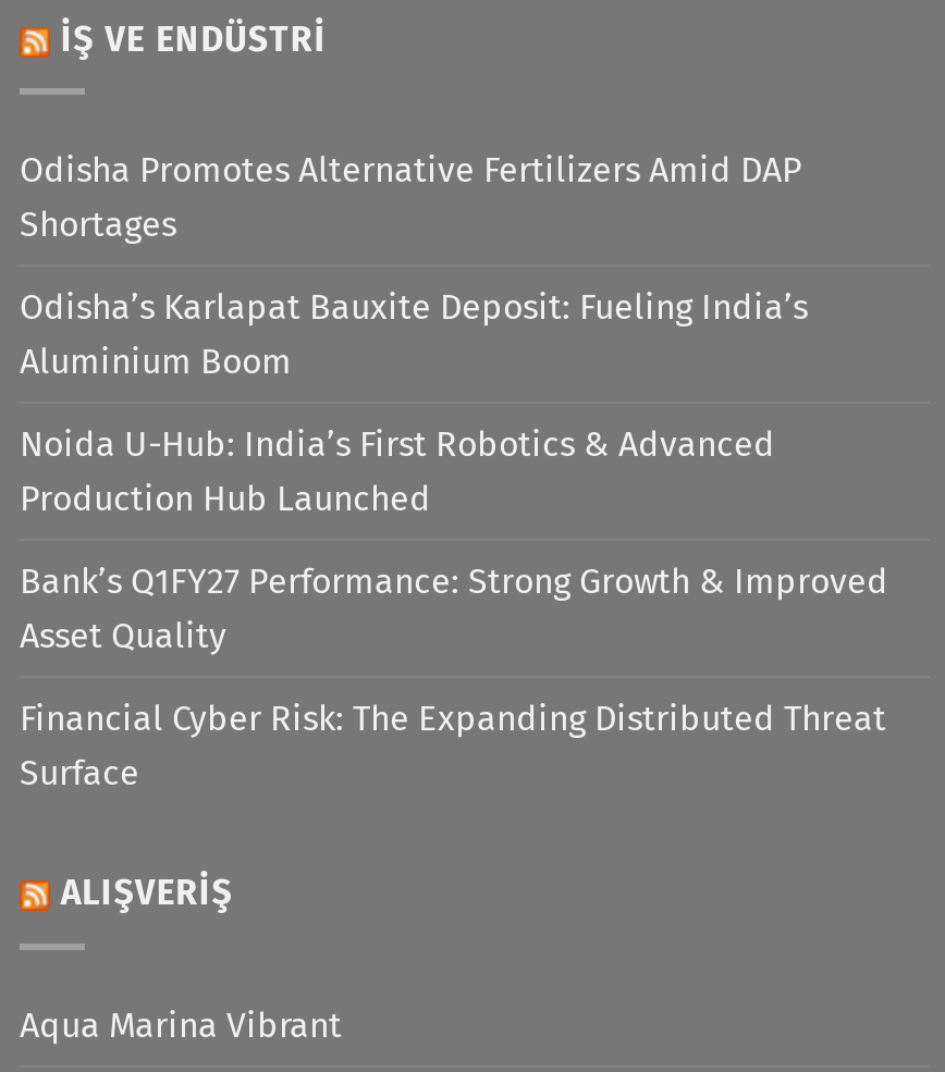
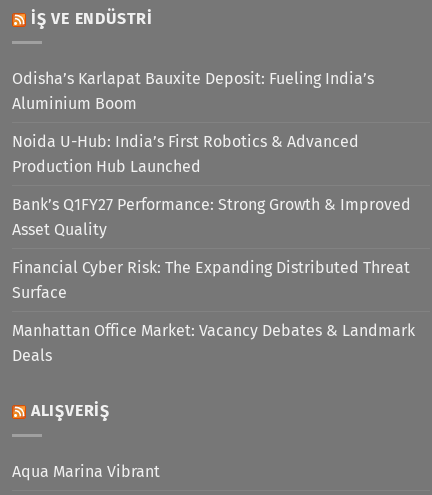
- Odisha Promotes Alternative Fertilizers Amid DAP
- Shortages

moved up: Odisha’s Karlapat Bauxite Deposit: Fueling India’s | Aluminium Boom | Noida U-Hub: India’s First Robotics & Advanced | Production Hub Launched | Bank’s Q1FY27 Performance: Strong Growth & Improved | Asset Quality | Financial Cyber Risk: The Expanding Distributed Threat | Surface

+ Manhattan Office Market: Vacancy Debates & Landmark
+ Deals
